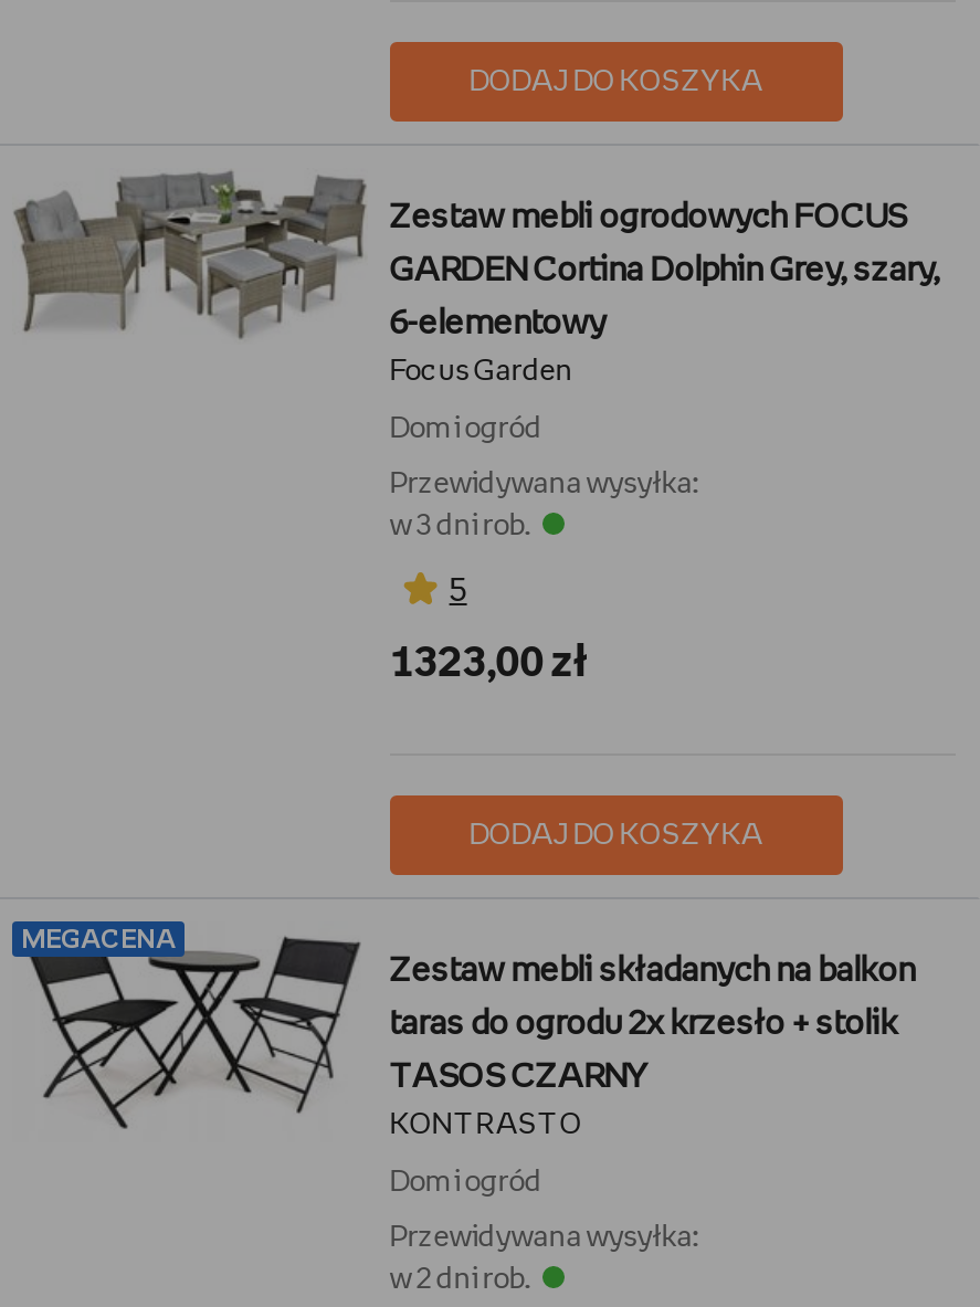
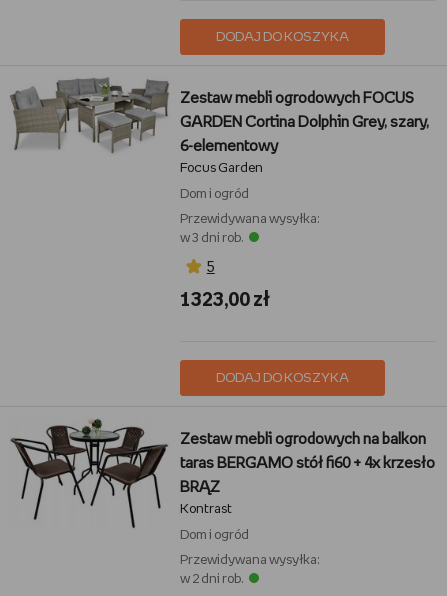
- [image]
- MEGACENA
- Zestaw mebli składanych na balkon
+ [image]
+ Zestaw mebli ogrodowych na balkon

- taras do ogrodu 2x krzesło + stolik
+ taras BERGAMO stół fi60 + 4x krzesło

- TASOS CZARNY
+ BRĄZ

- KONTRASTO
+ Kontrast
